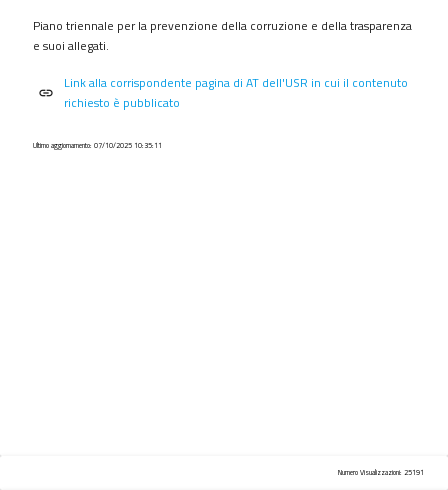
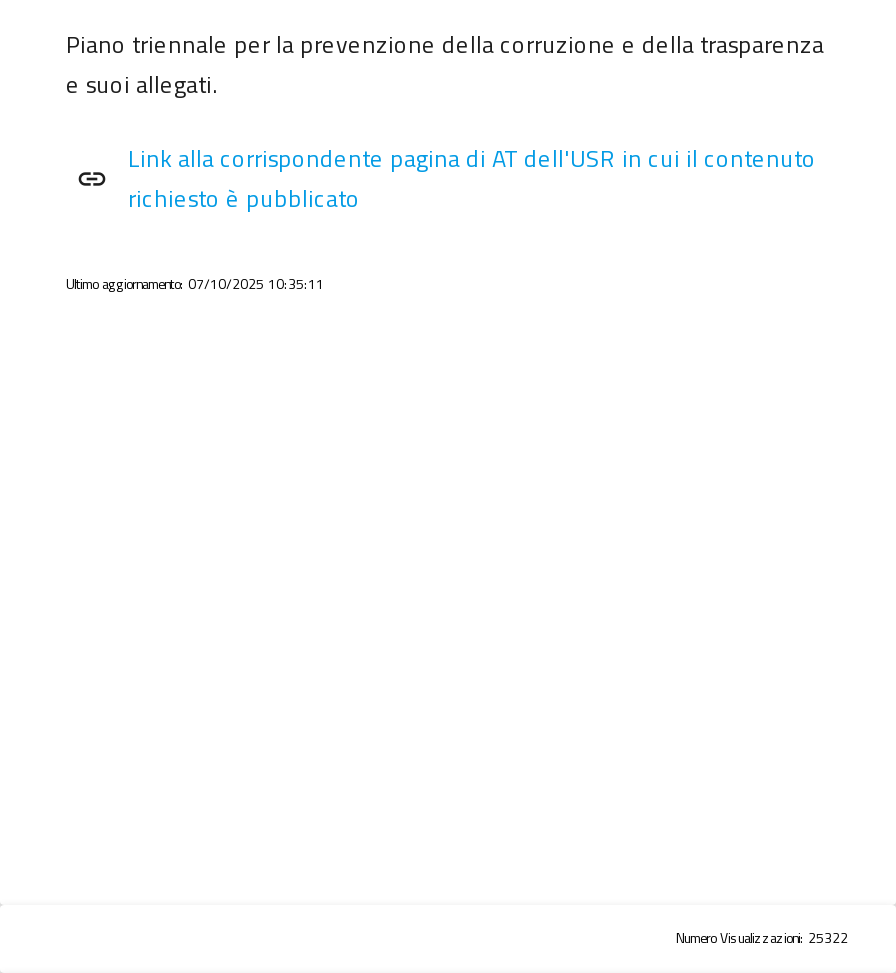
- Numero Visualizzazioni: 25191
+ Numero Visualizzazioni: 25322
